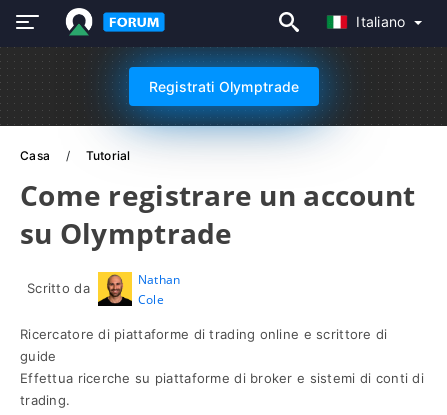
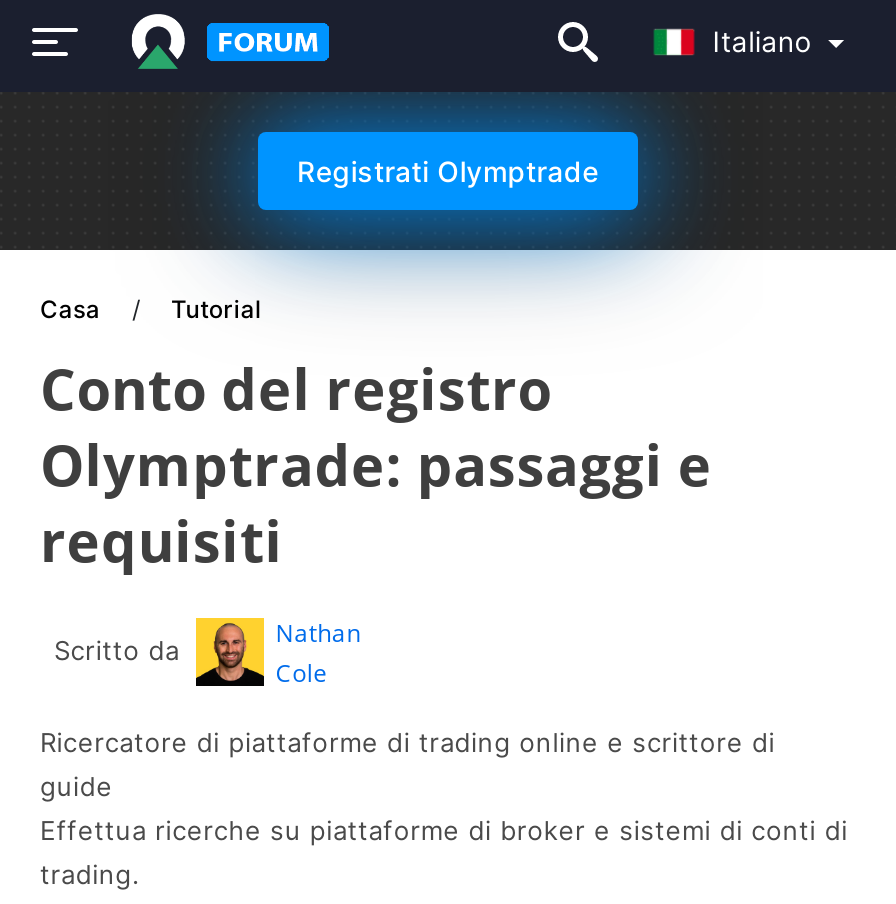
- Come registrare un account
- su Olymptrade
+ Conto del registro
+ Olymptrade: passaggi e
+ requisiti
